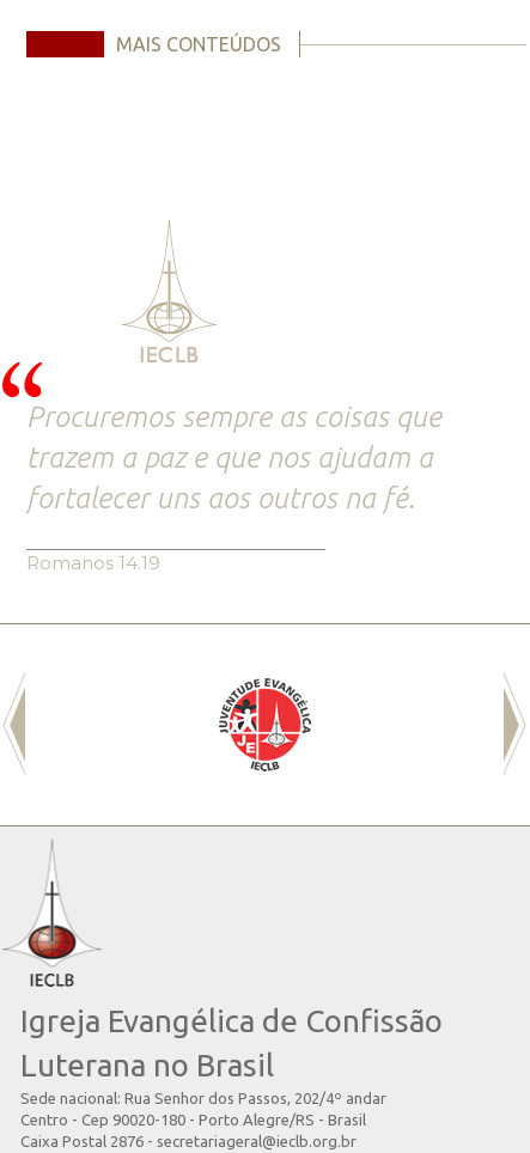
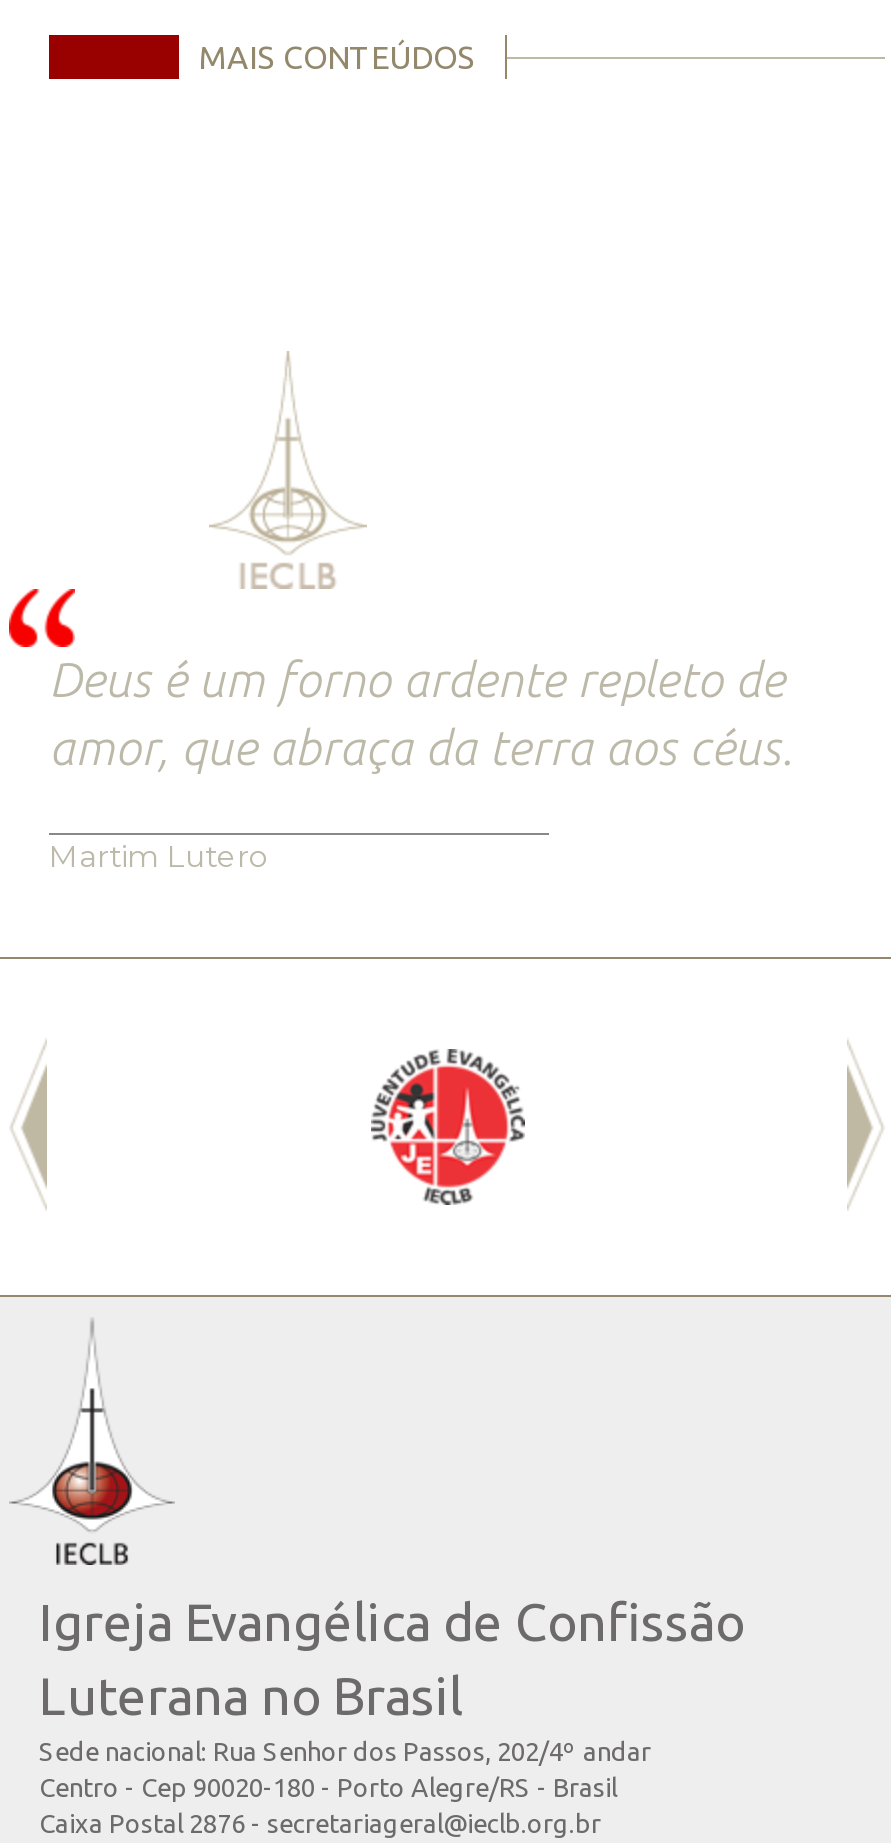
- Procuremos sempre as coisas que
- trazem a paz e que nos ajudam a
- fortalecer uns aos outros na fé.
+ Deus é um forno ardente repleto de
+ amor, que abraça da terra aos céus.

- Romanos 14.19
+ Martim Lutero
